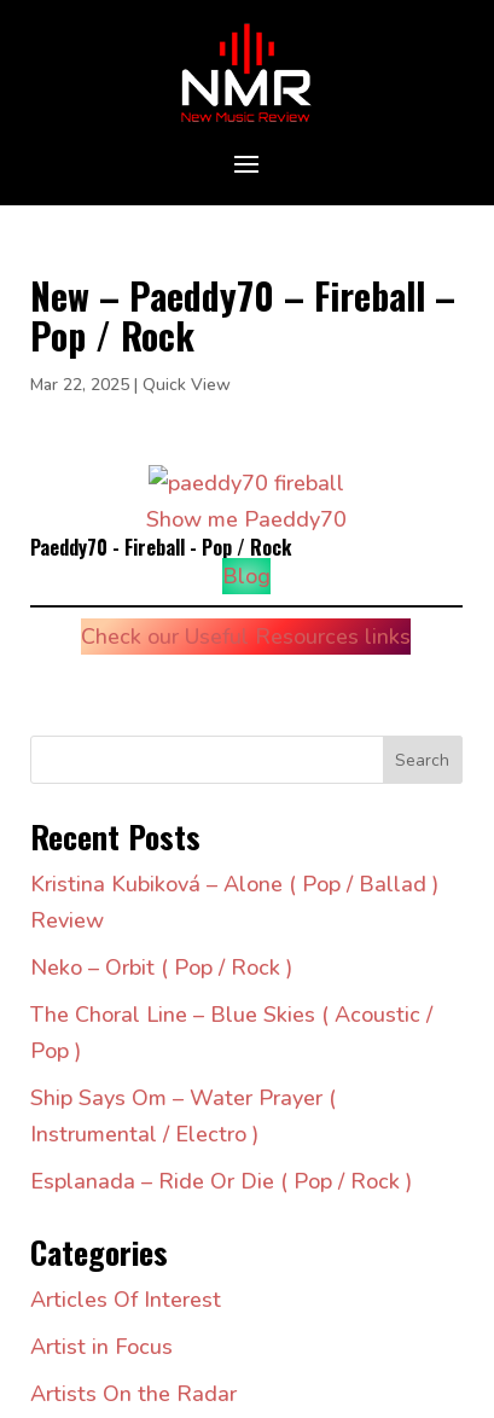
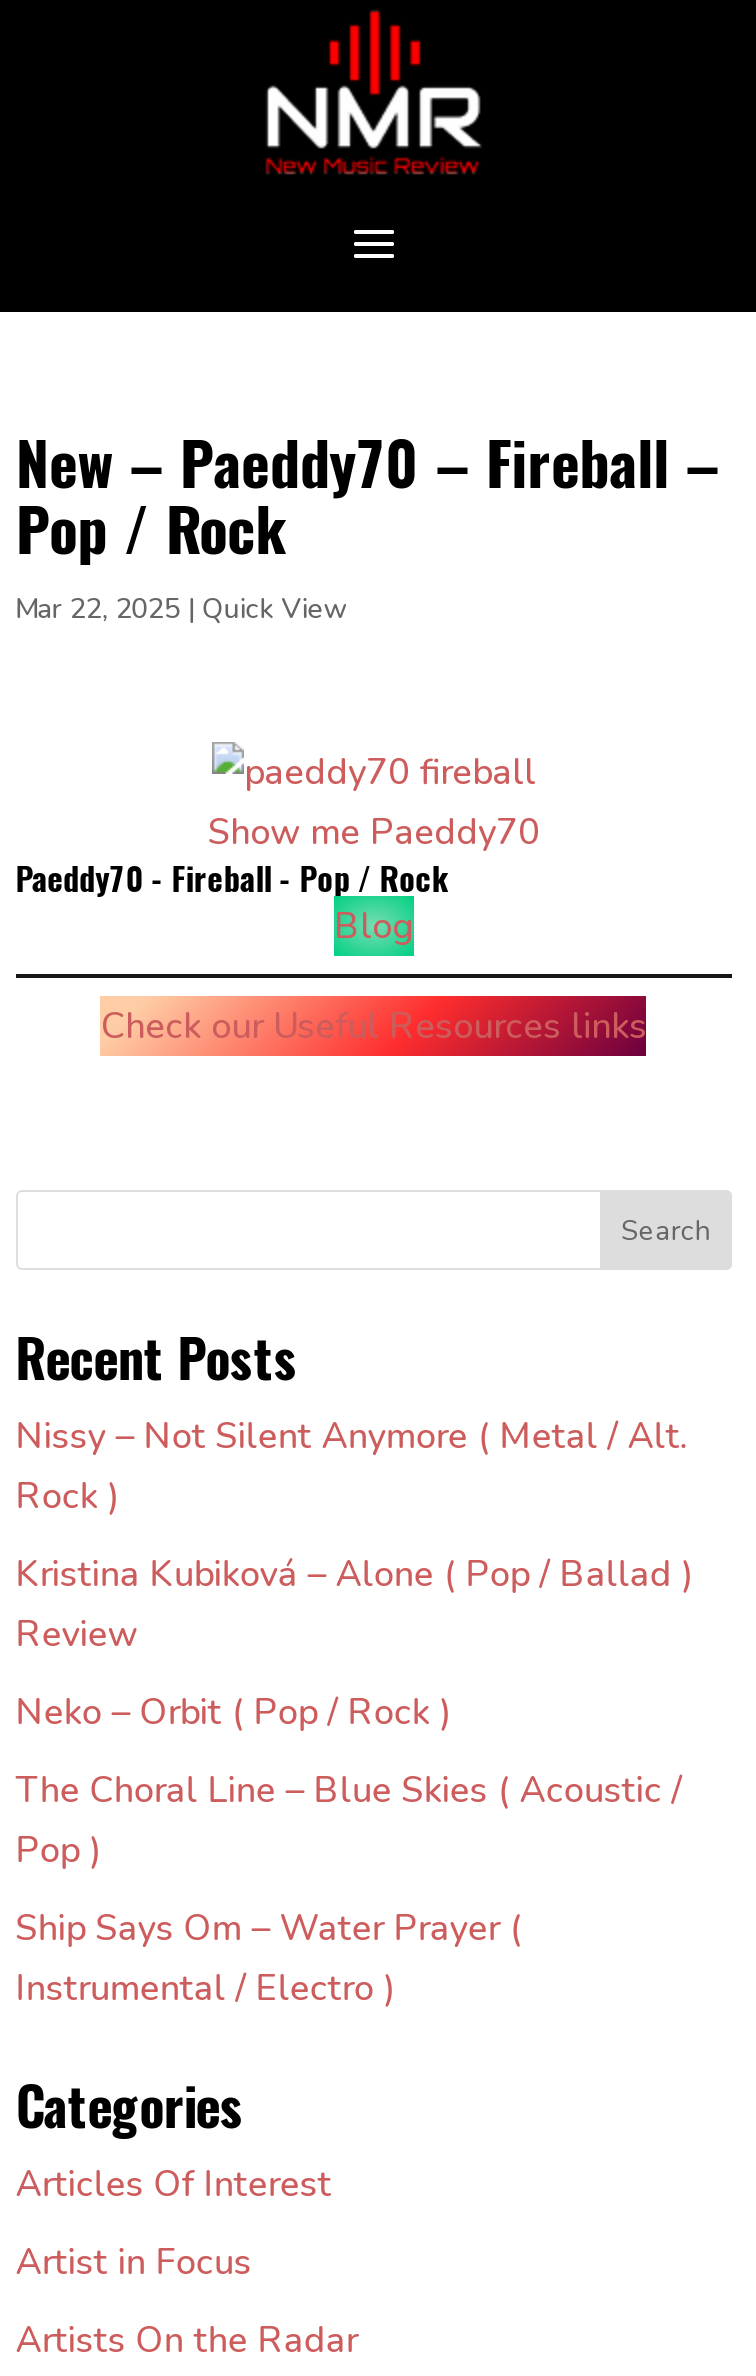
+ Nissy – Not Silent Anymore ( Metal / Alt.
+ Rock )

moved down: Kristina Kubiková – Alone ( Pop / Ballad ) | Review | Neko – Orbit ( Pop / Rock ) | The Choral Line – Blue Skies ( Acoustic / | Pop ) | Ship Says Om – Water Prayer ( | Instrumental / Electro )

- Esplanada – Ride Or Die ( Pop / Rock )
